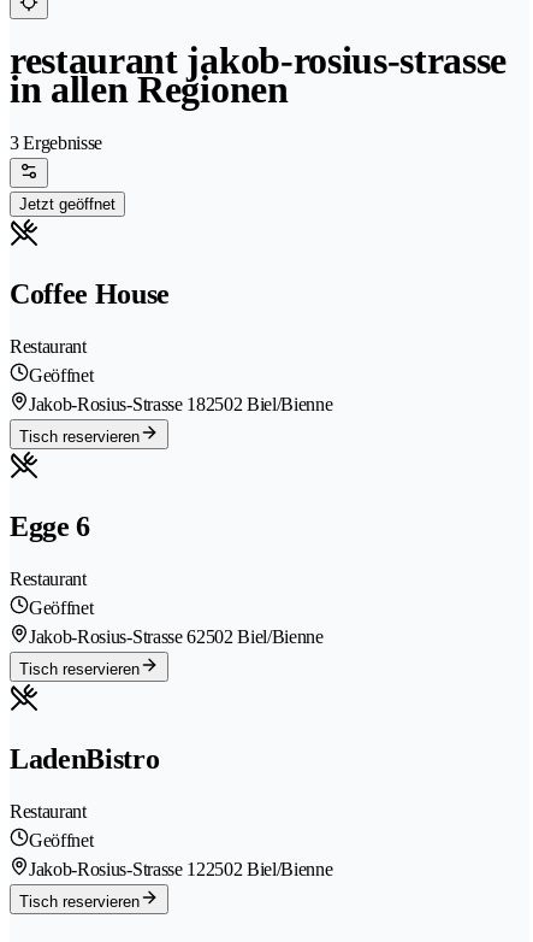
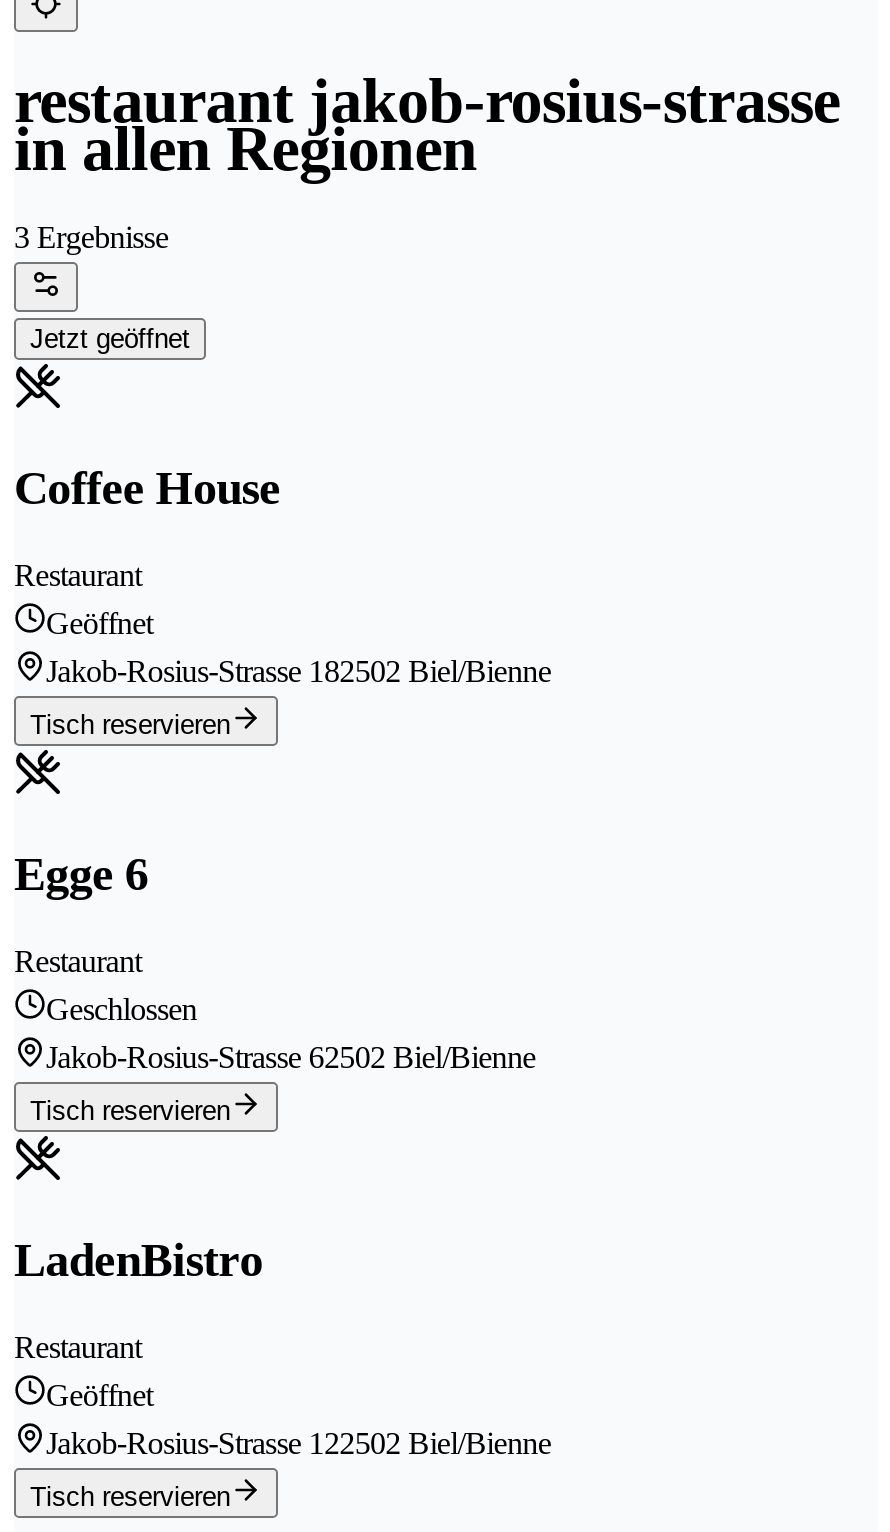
- Geöffnet
+ Geschlossen
